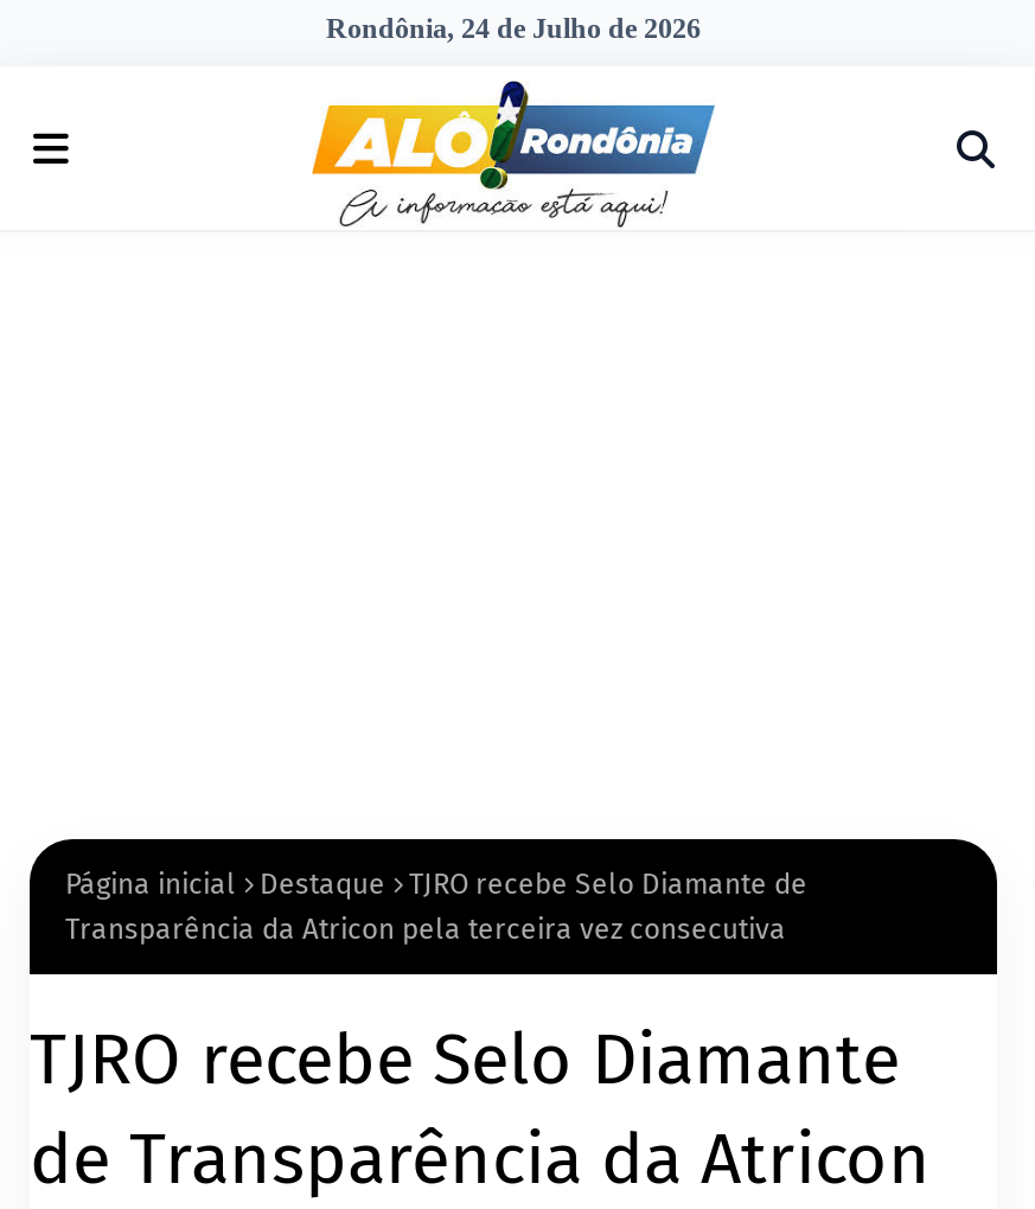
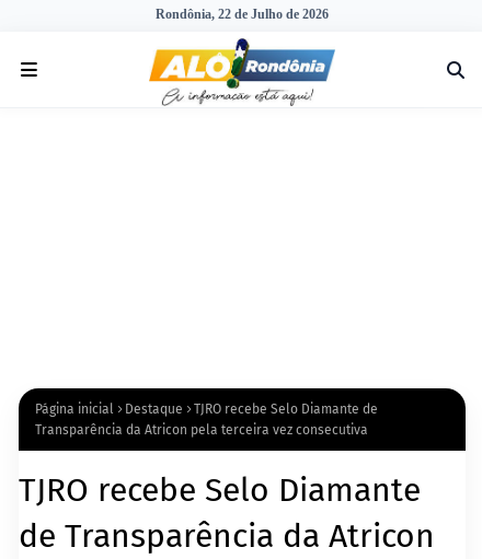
- Rondônia, 24 de Julho de 2026
+ Rondônia, 22 de Julho de 2026
